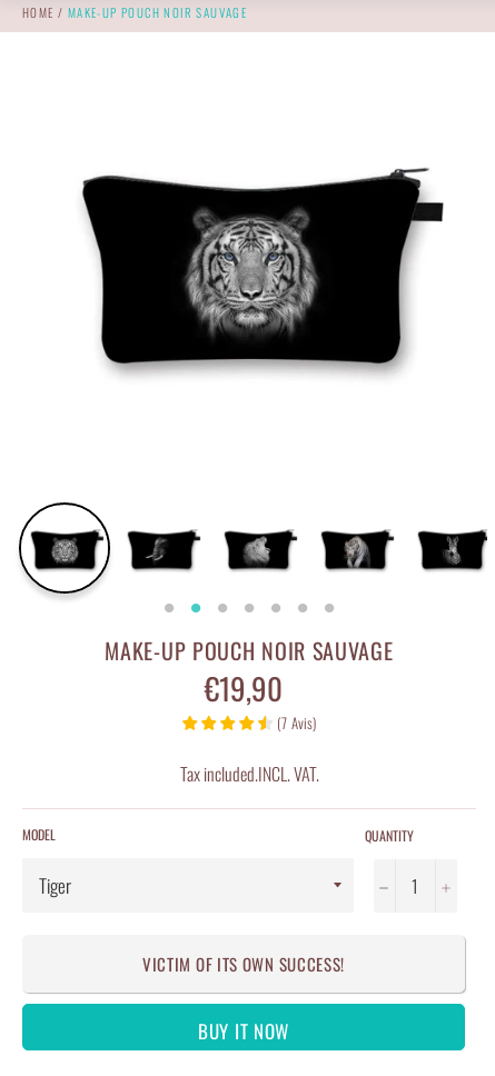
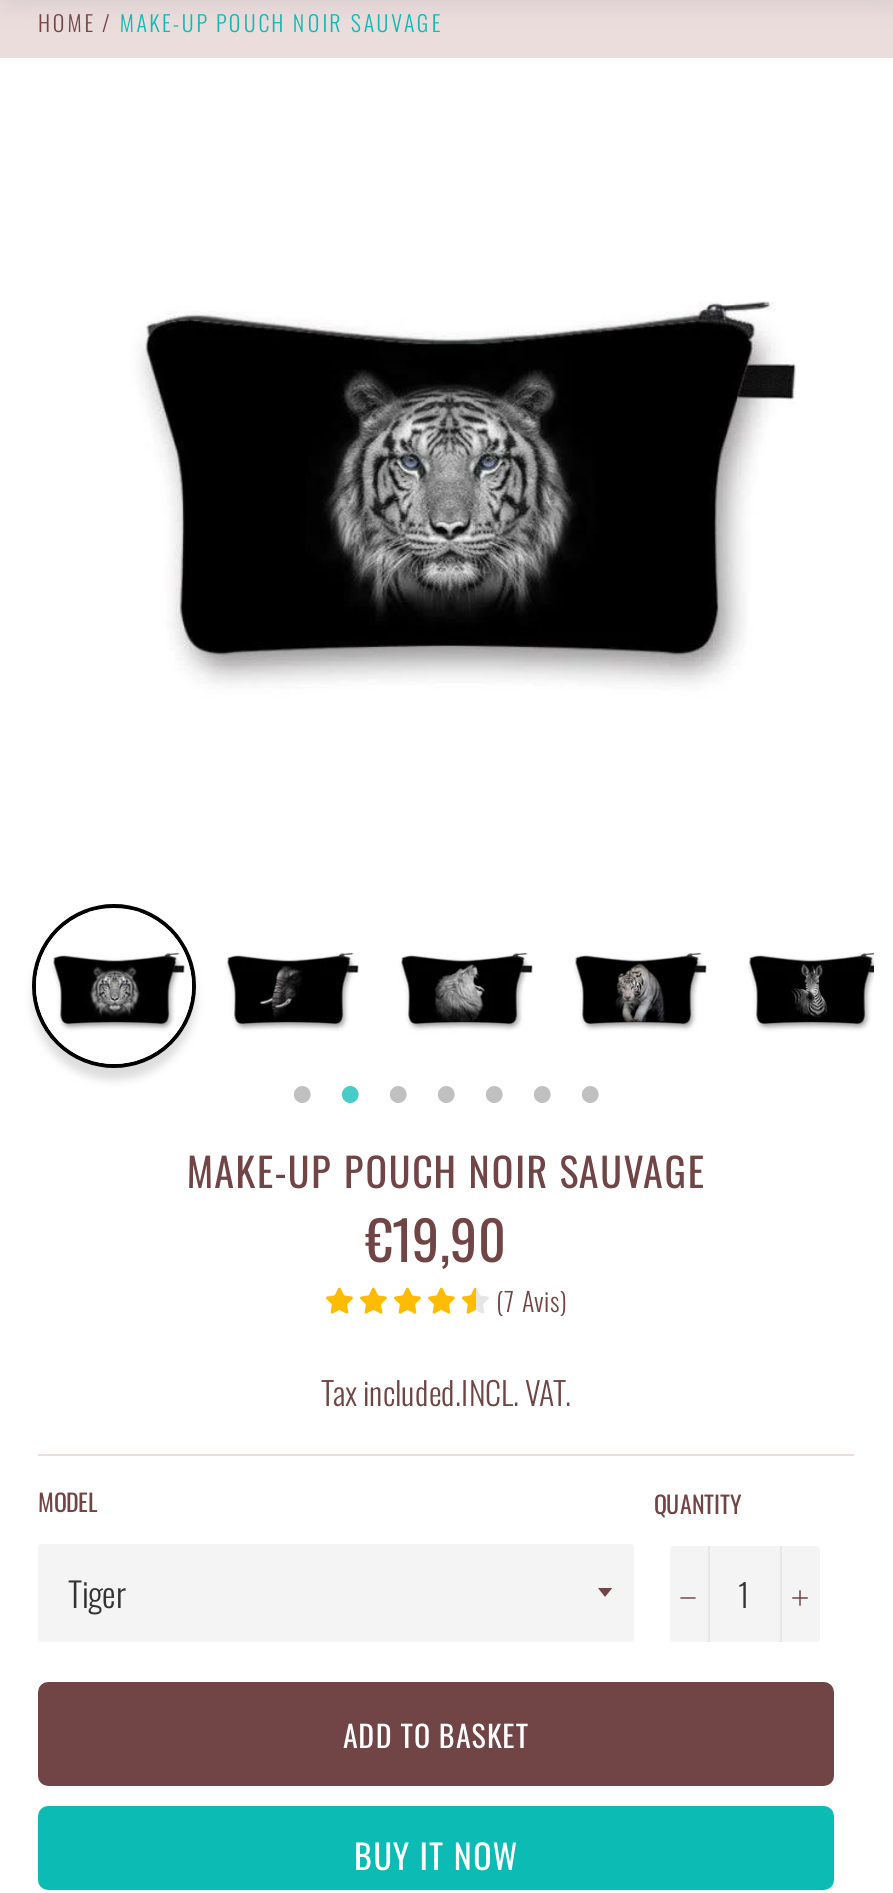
- VICTIM OF ITS OWN SUCCESS!
+ ADD TO BASKET
